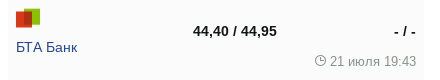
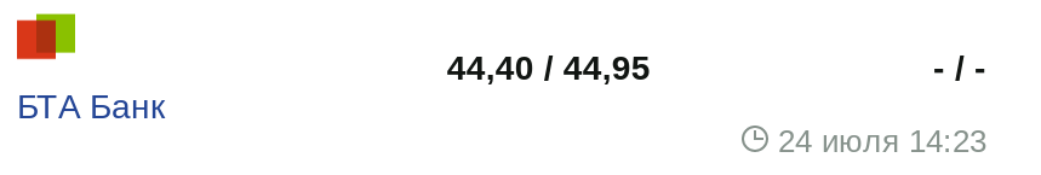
- 21 июля 19:43
+ 24 июля 14:23
